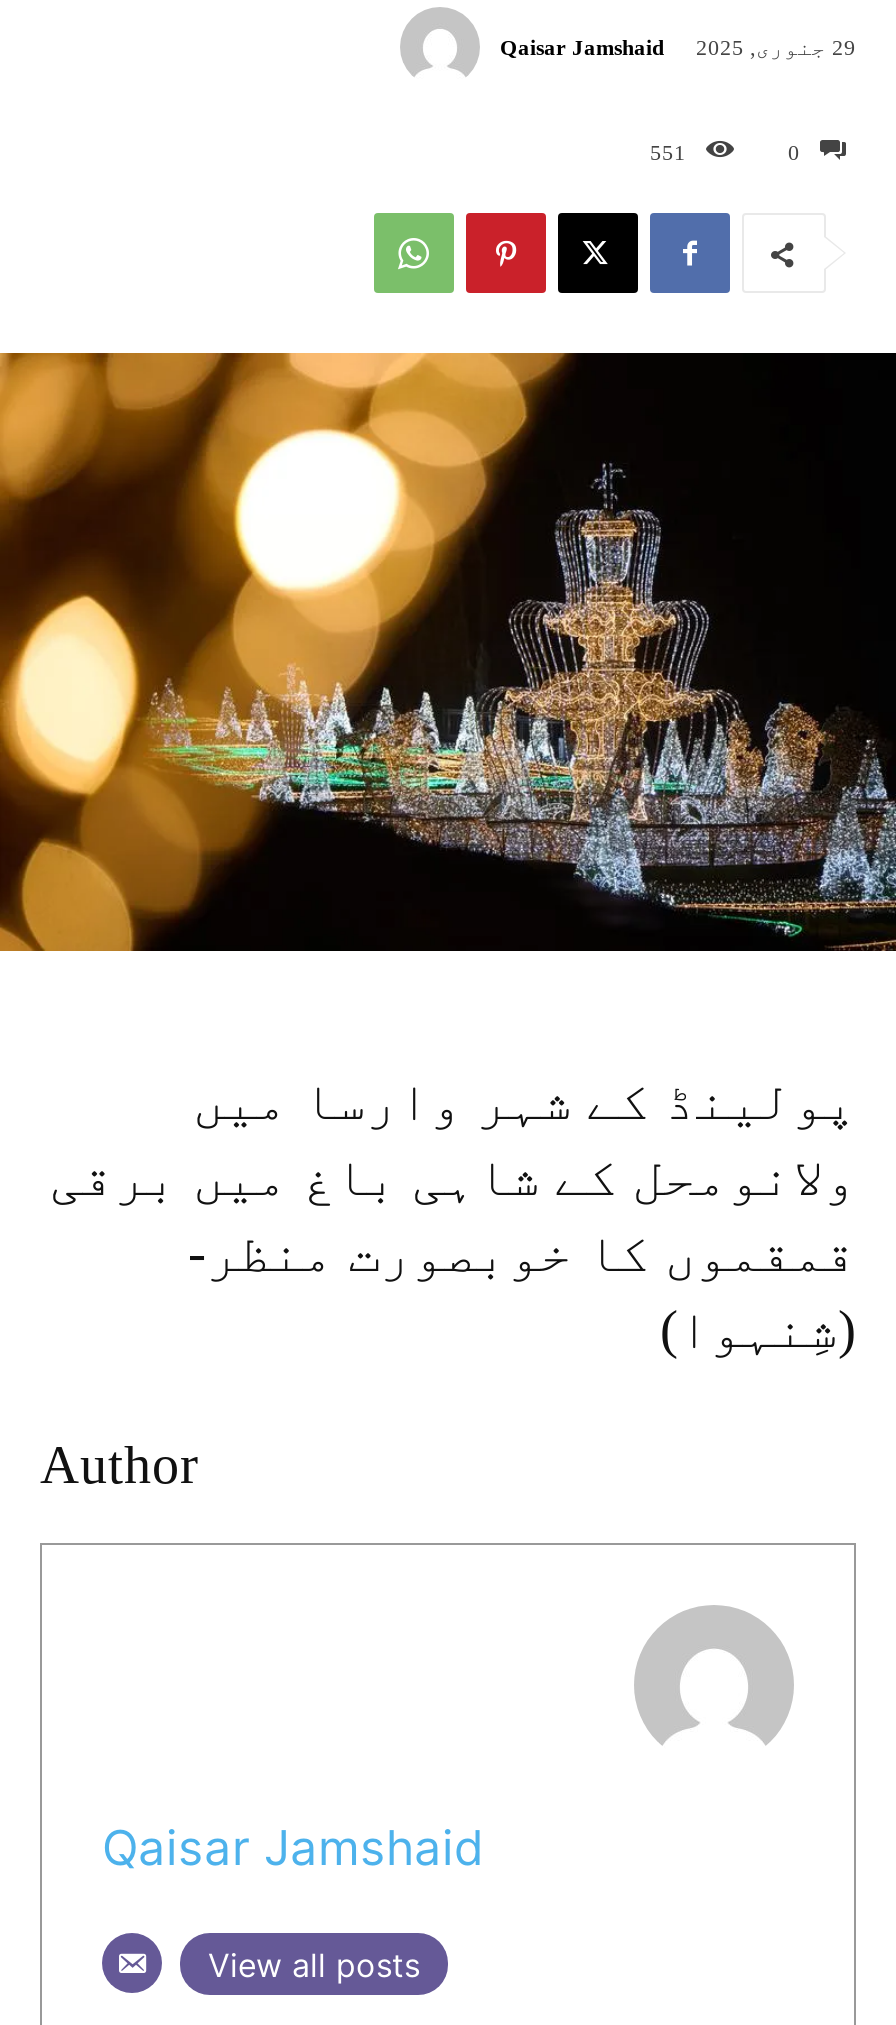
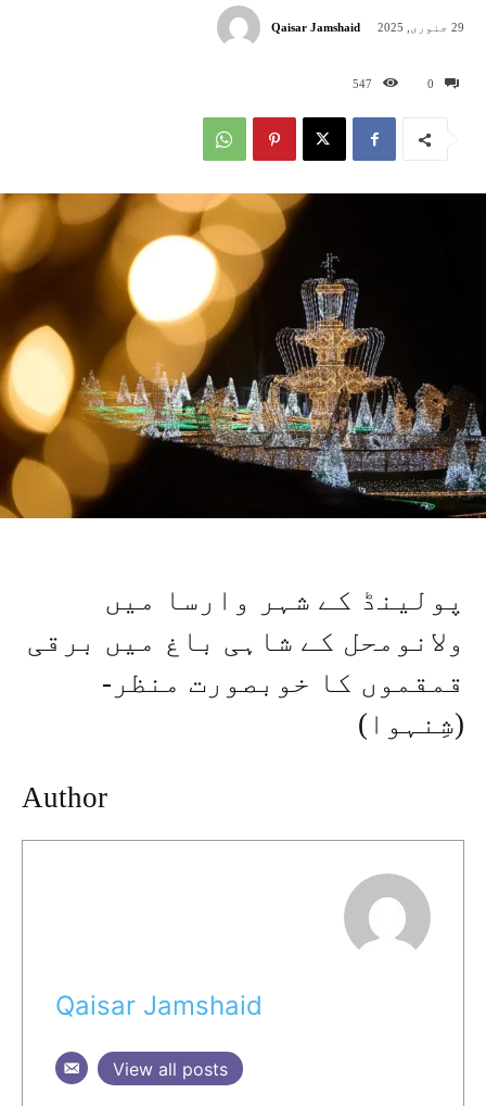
- 551
+ 547
